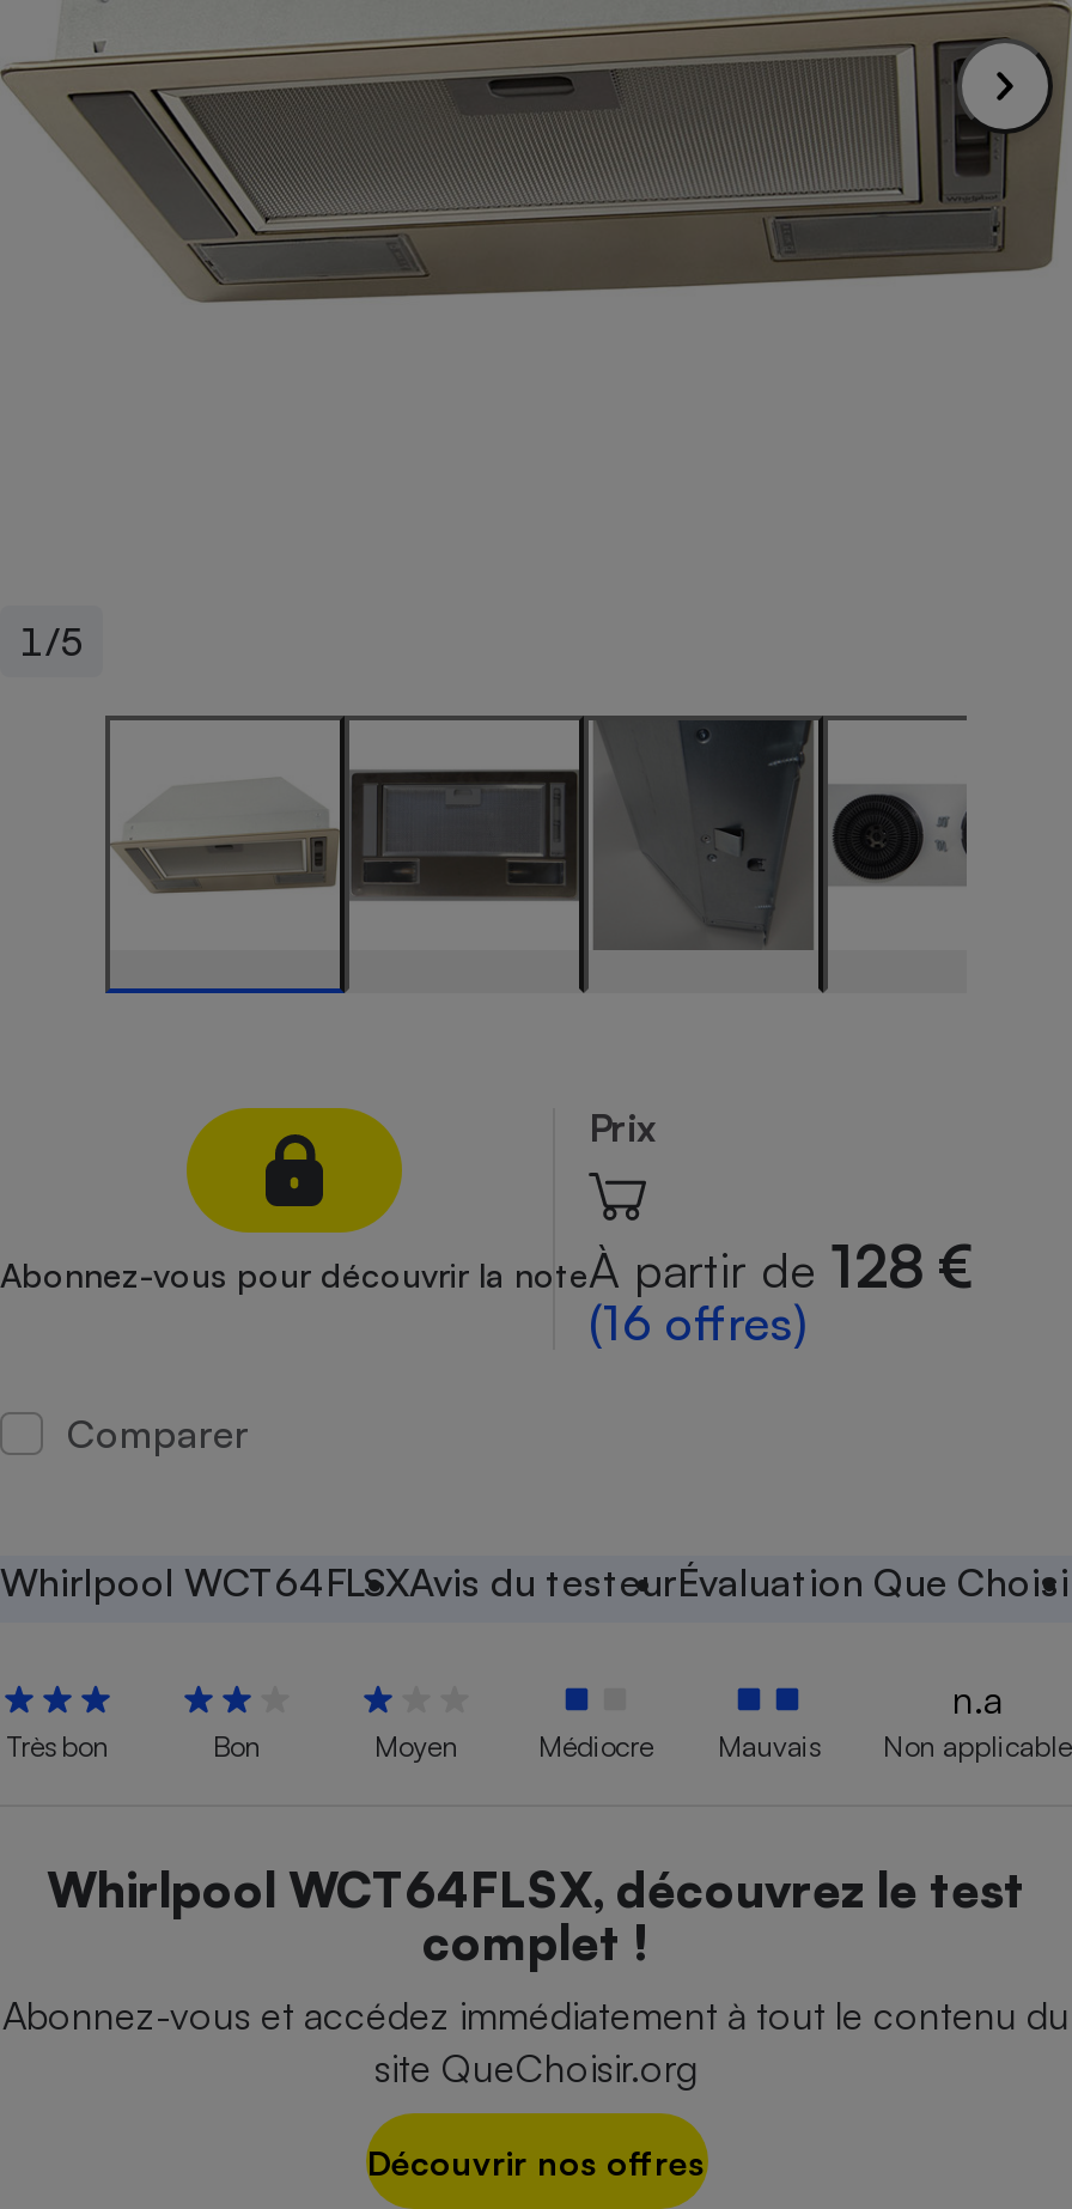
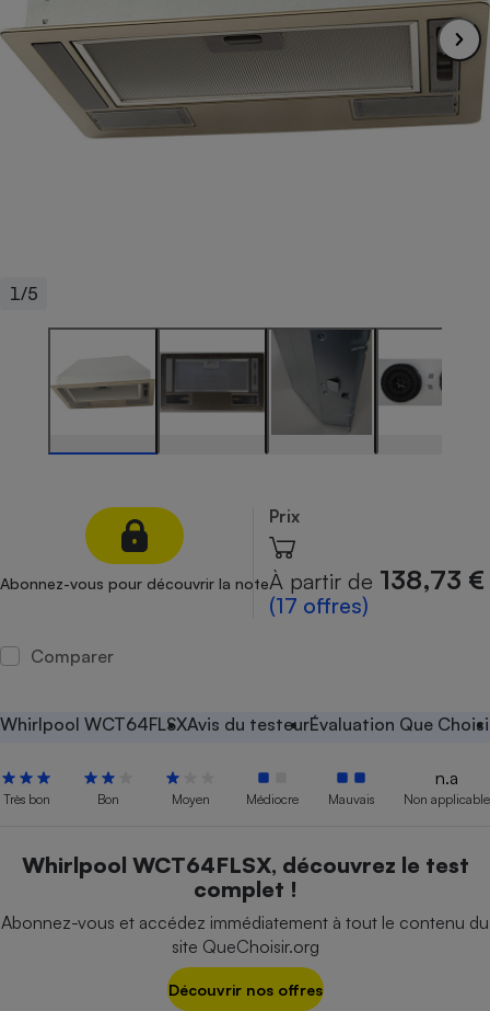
- Abonnez-vous pour découvrir la note À partir de 128 €
+ Abonnez-vous pour découvrir la note À partir de 138,73 €

- (16 offres)
+ (17 offres)
